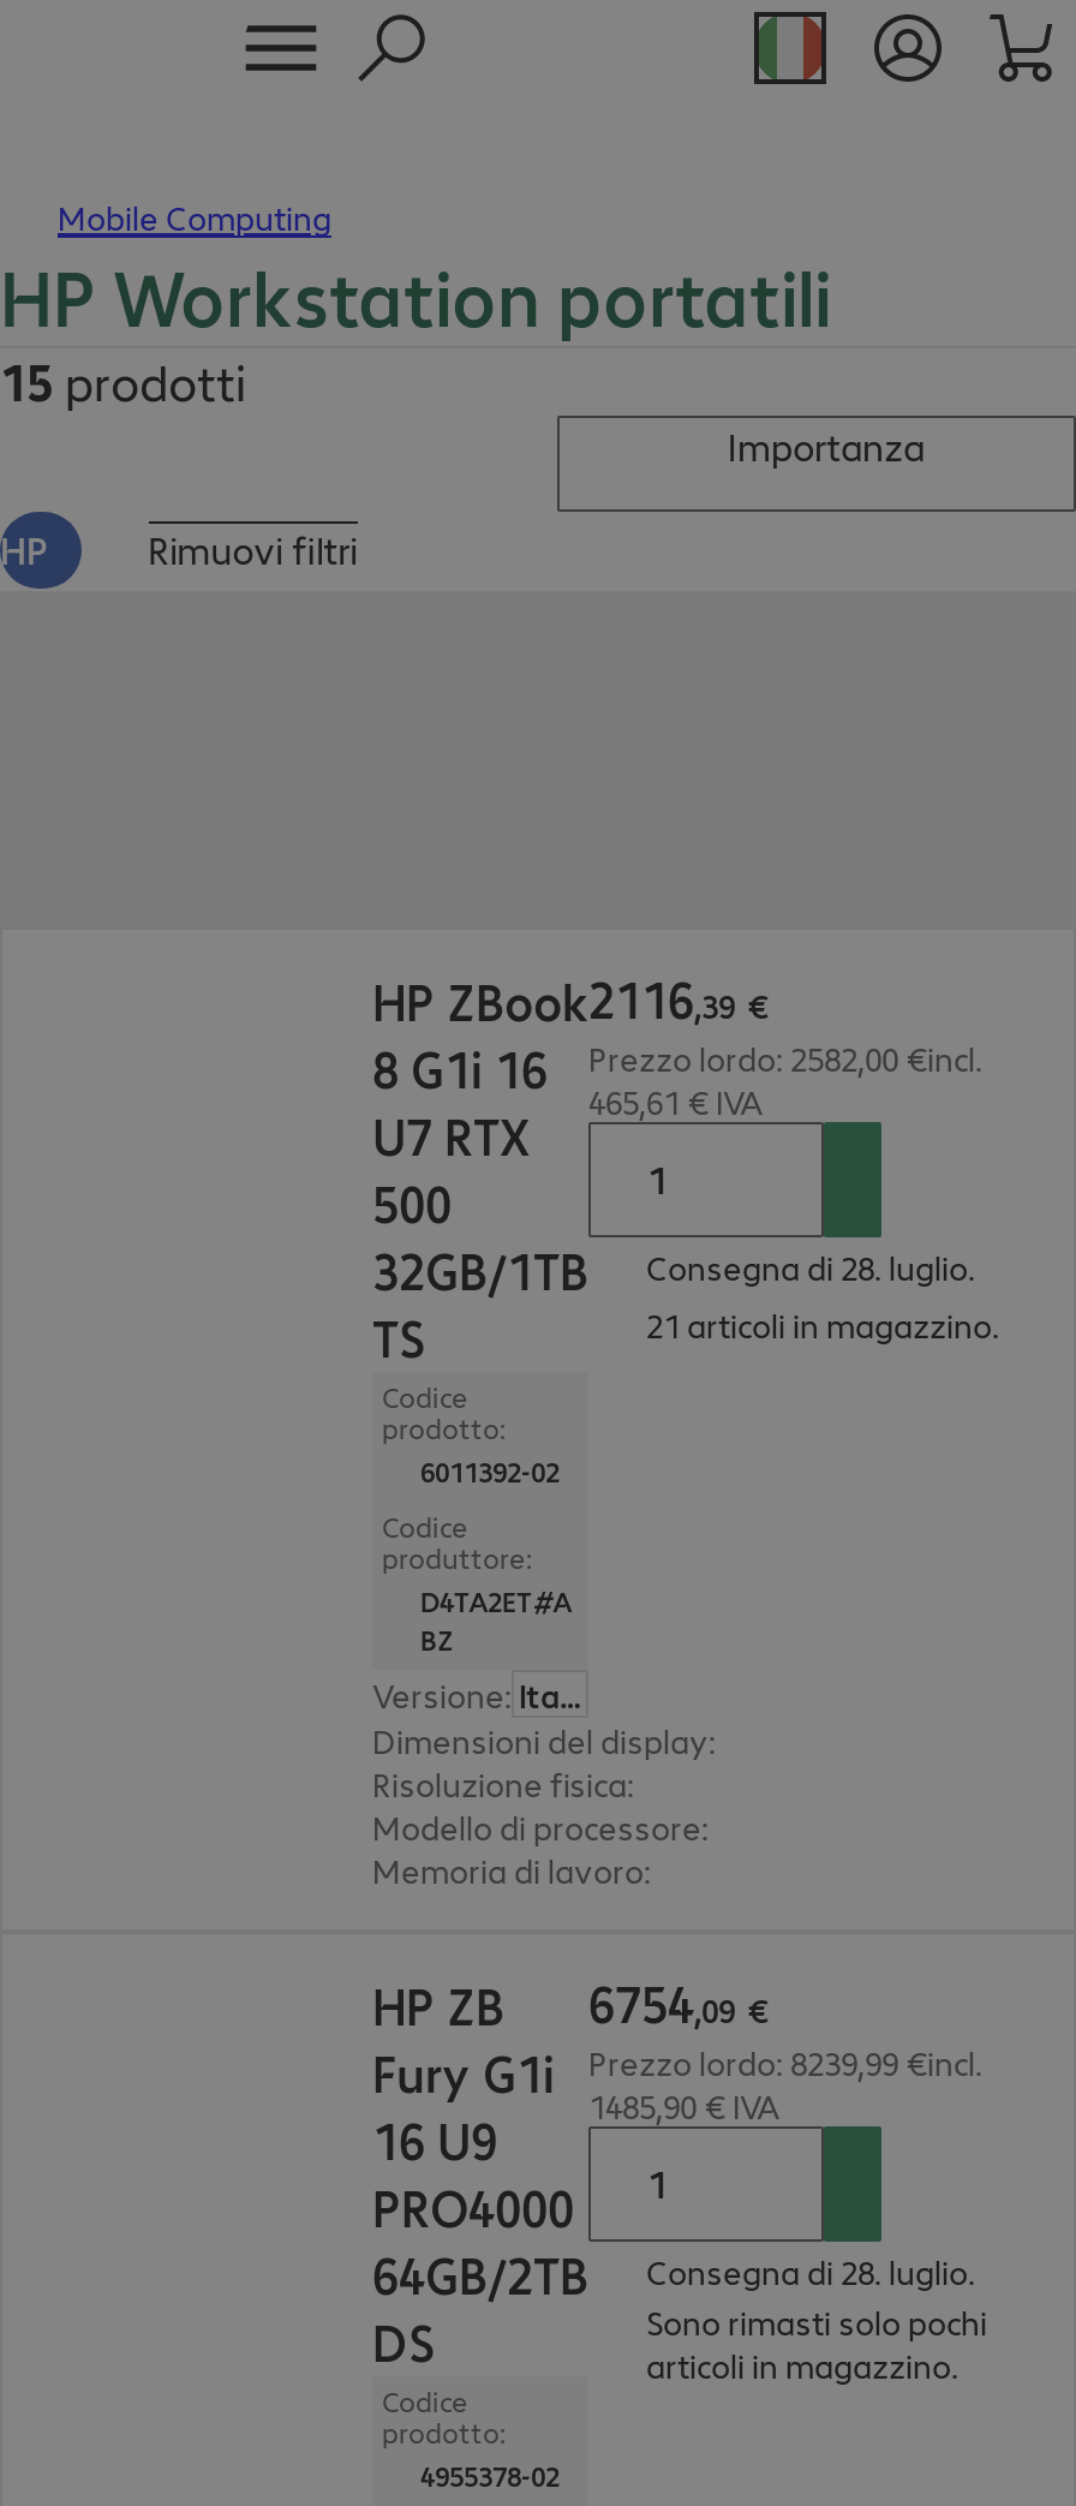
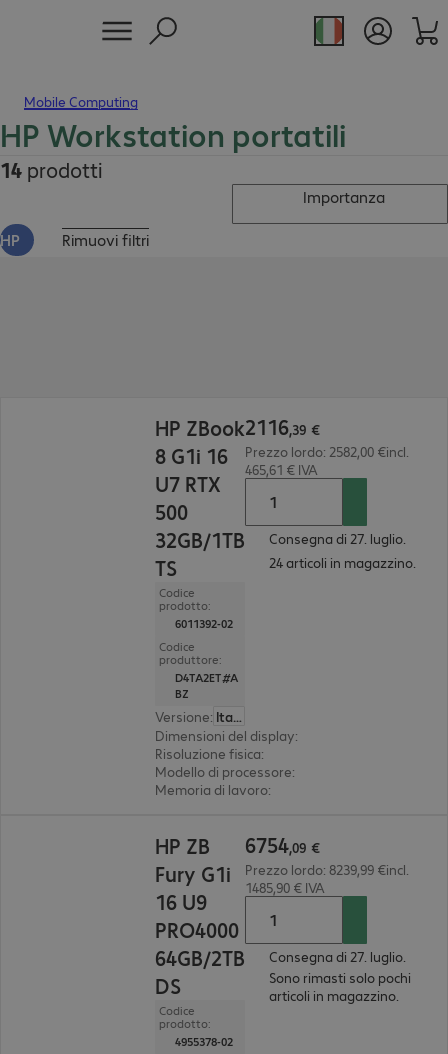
- 15 prodotti
+ 14 prodotti

- Consegna di 28. luglio.
+ Consegna di 27. luglio.

- 21 articoli in magazzino.
+ 24 articoli in magazzino.

- Consegna di 28. luglio.
+ Consegna di 27. luglio.
